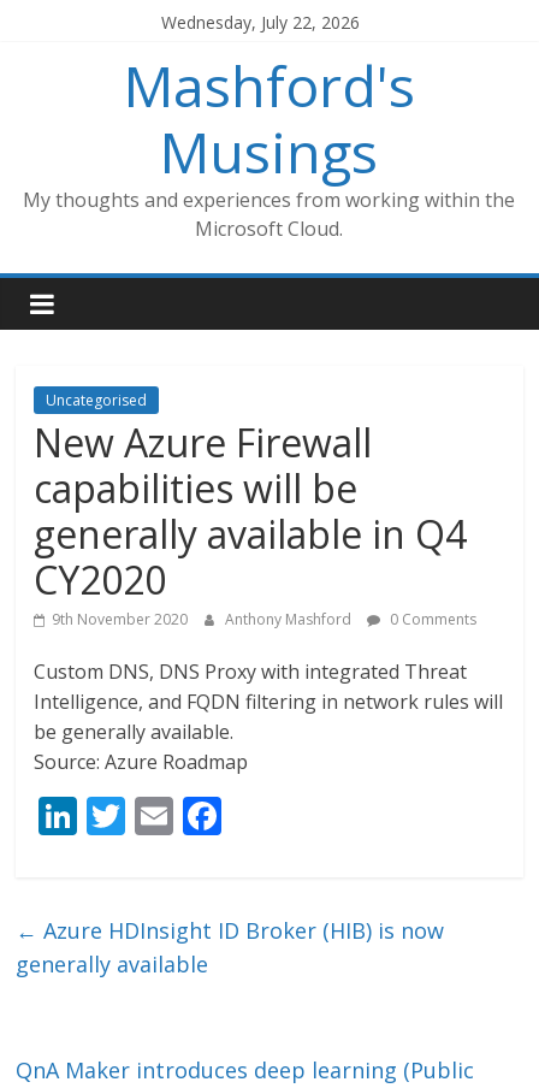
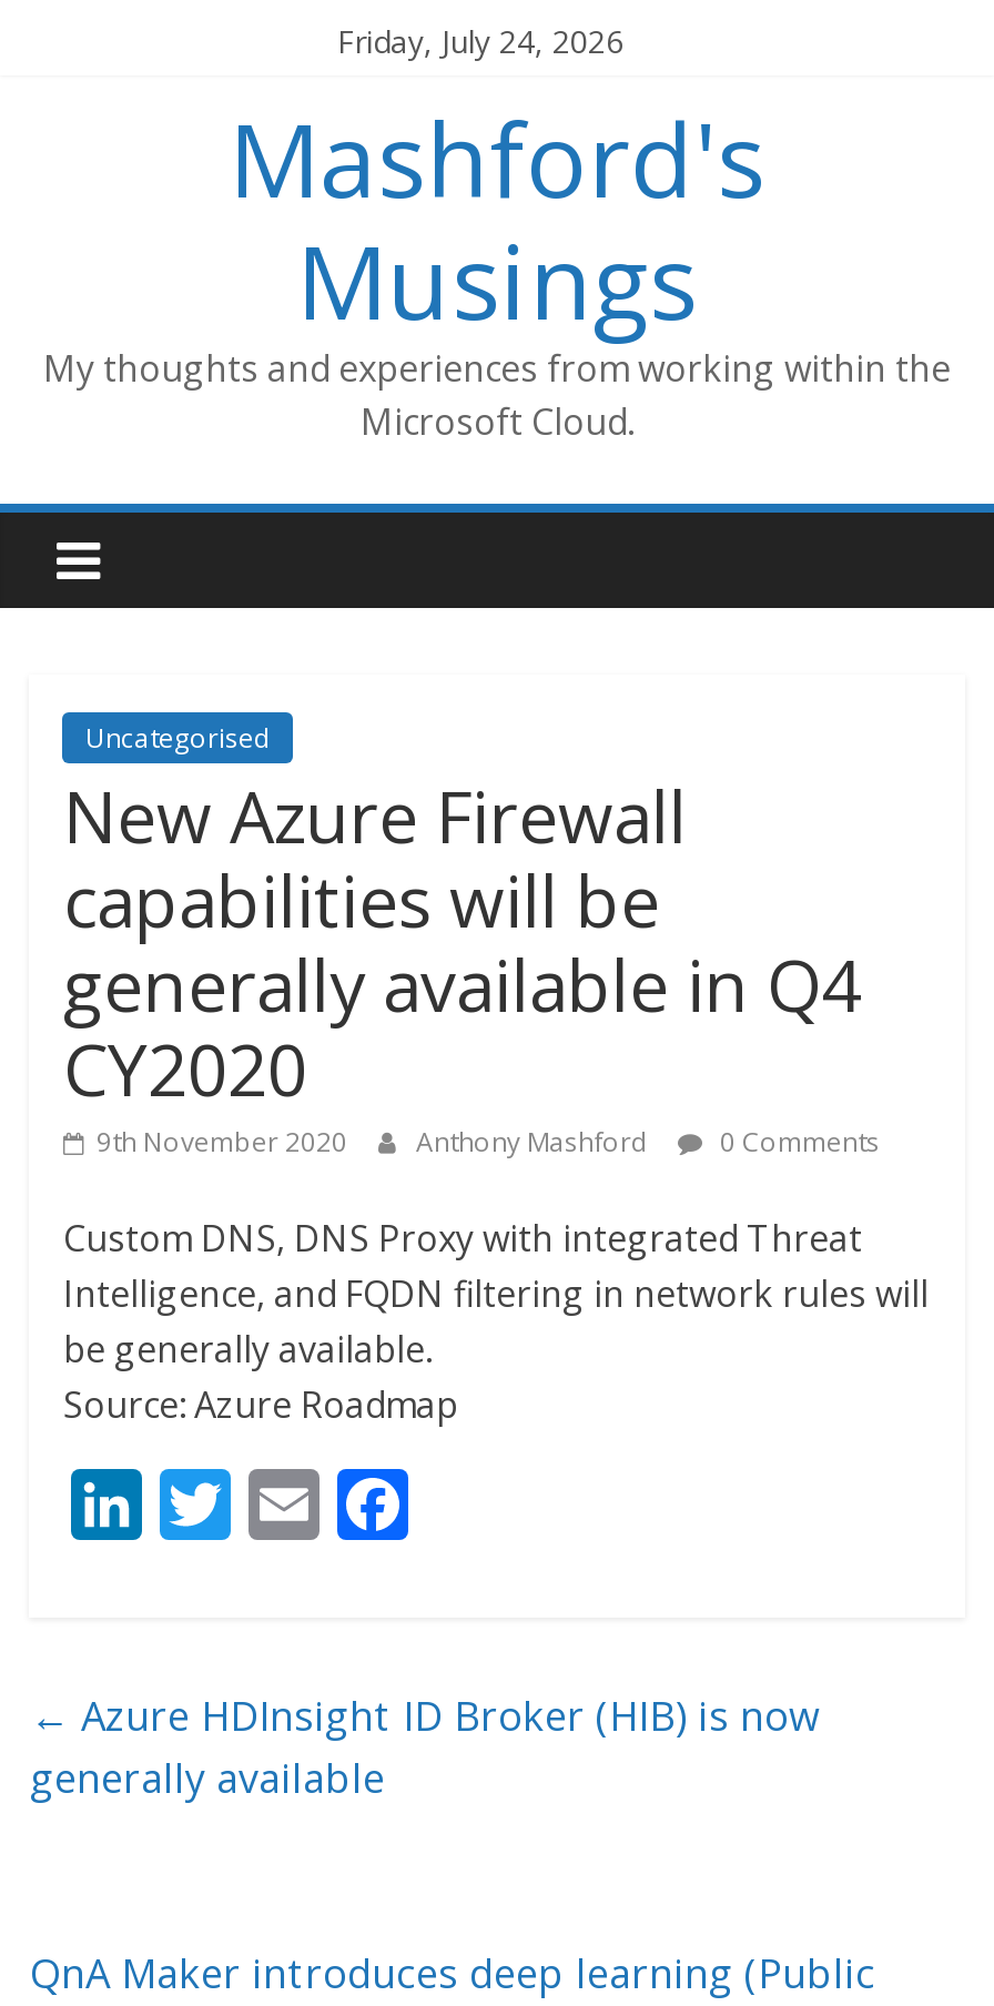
- Wednesday, July 22, 2026
+ Friday, July 24, 2026
